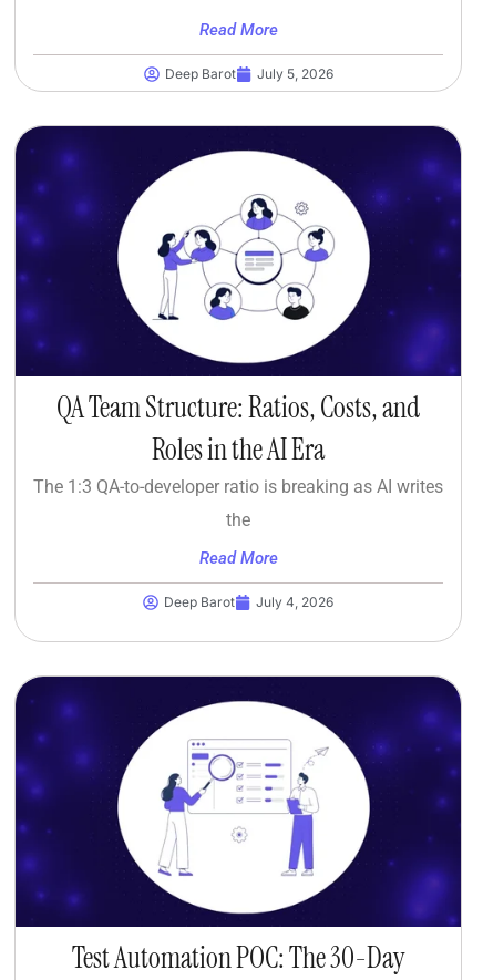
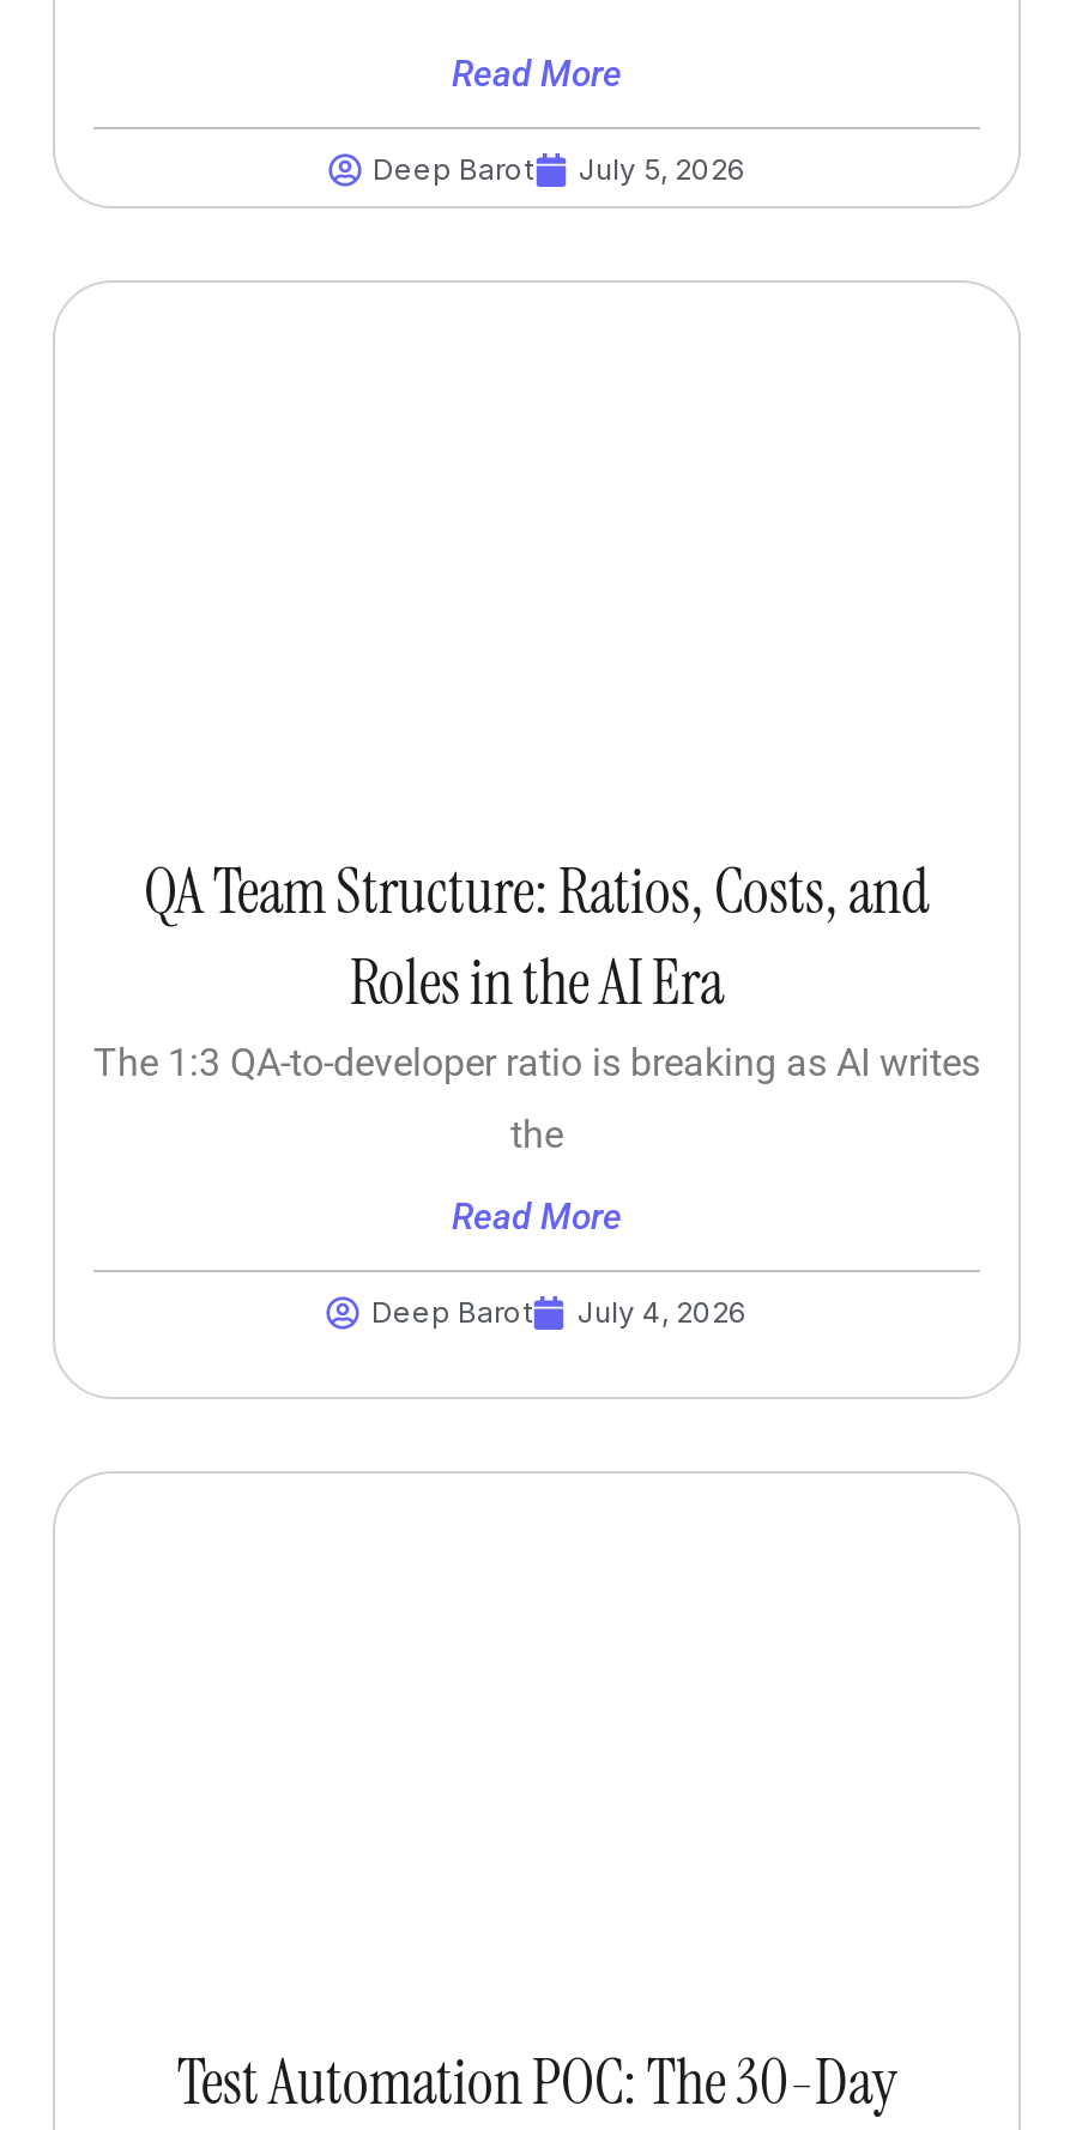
- [image]

- [image]
